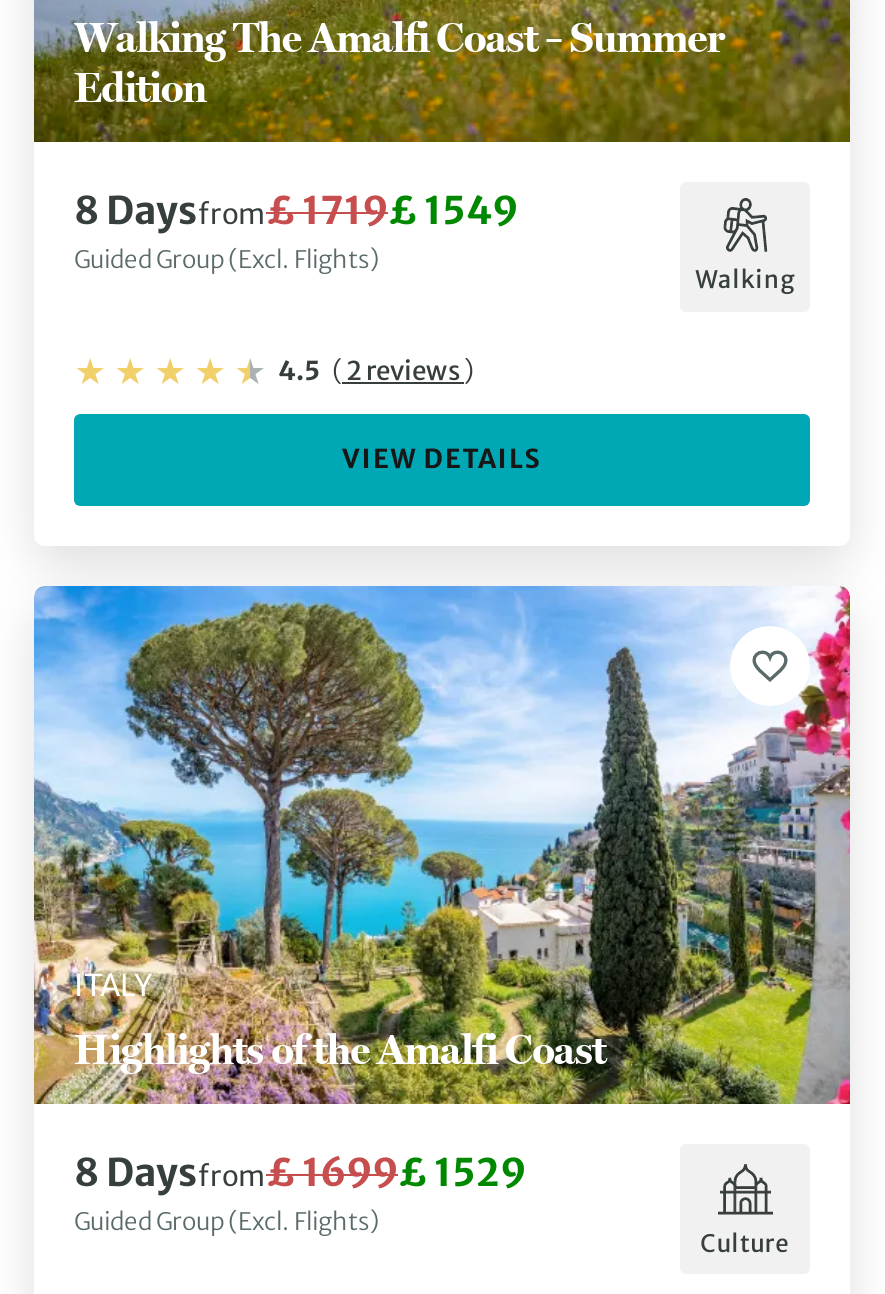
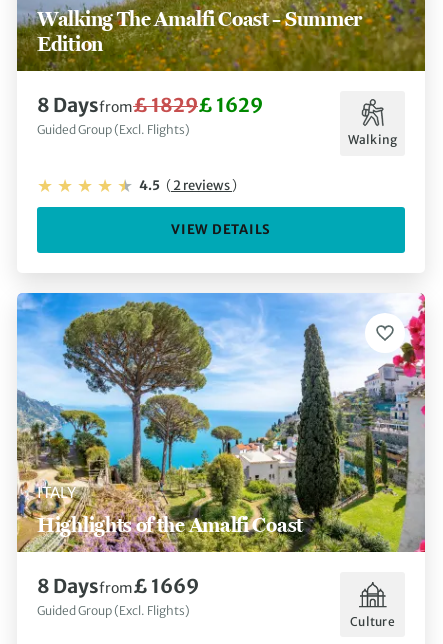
- 8 Daysfrom£ 1719£ 1549
+ 8 Daysfrom£ 1829£ 1629

- 8 Daysfrom£ 1699£ 1529
+ 8 Daysfrom£ 1669
